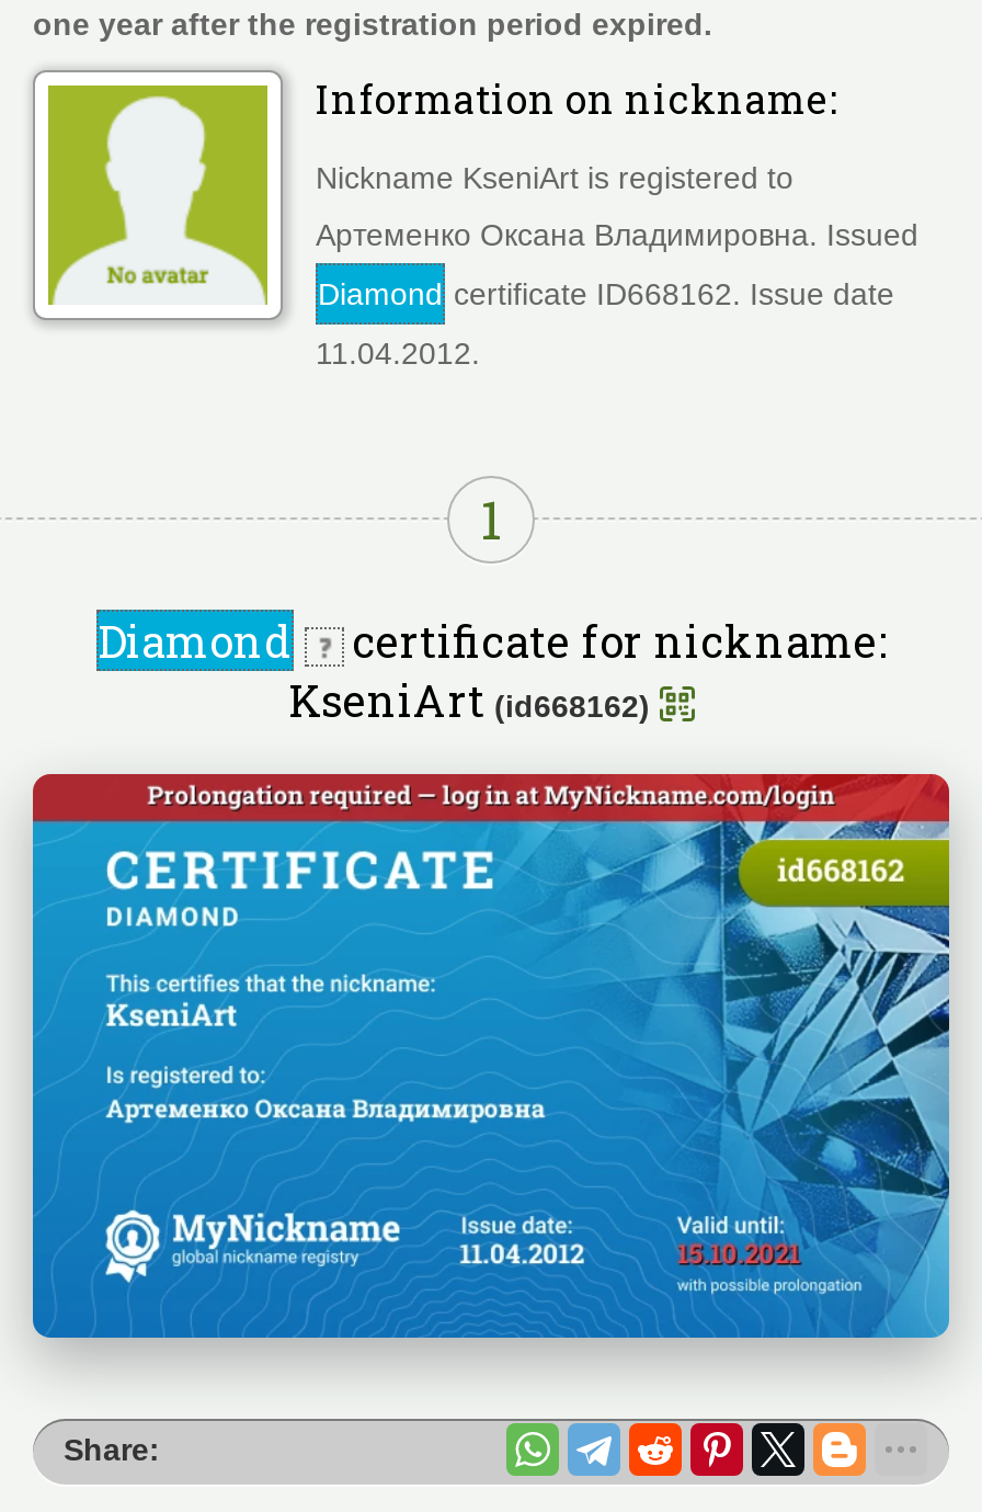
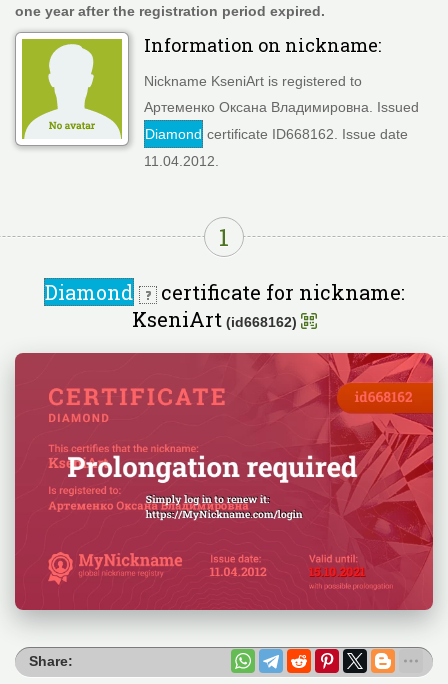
- [image]
+ [image]
